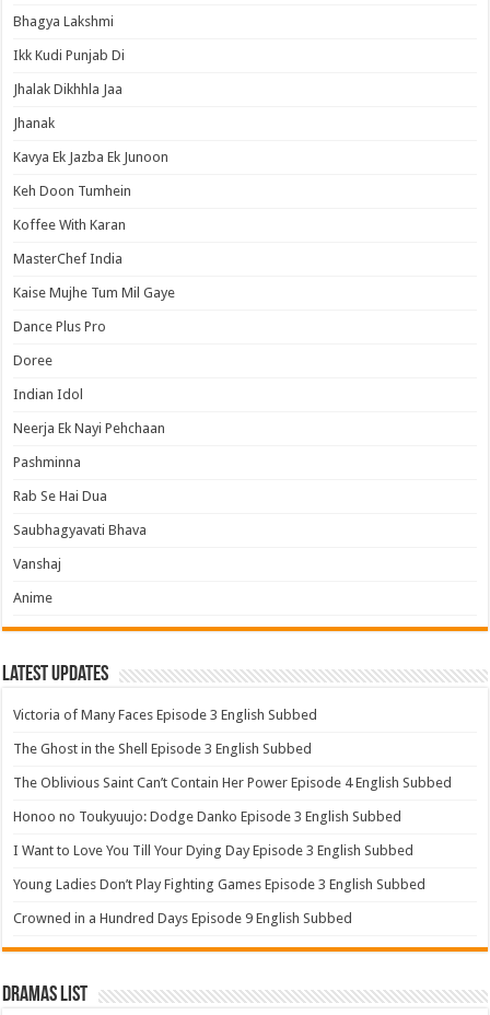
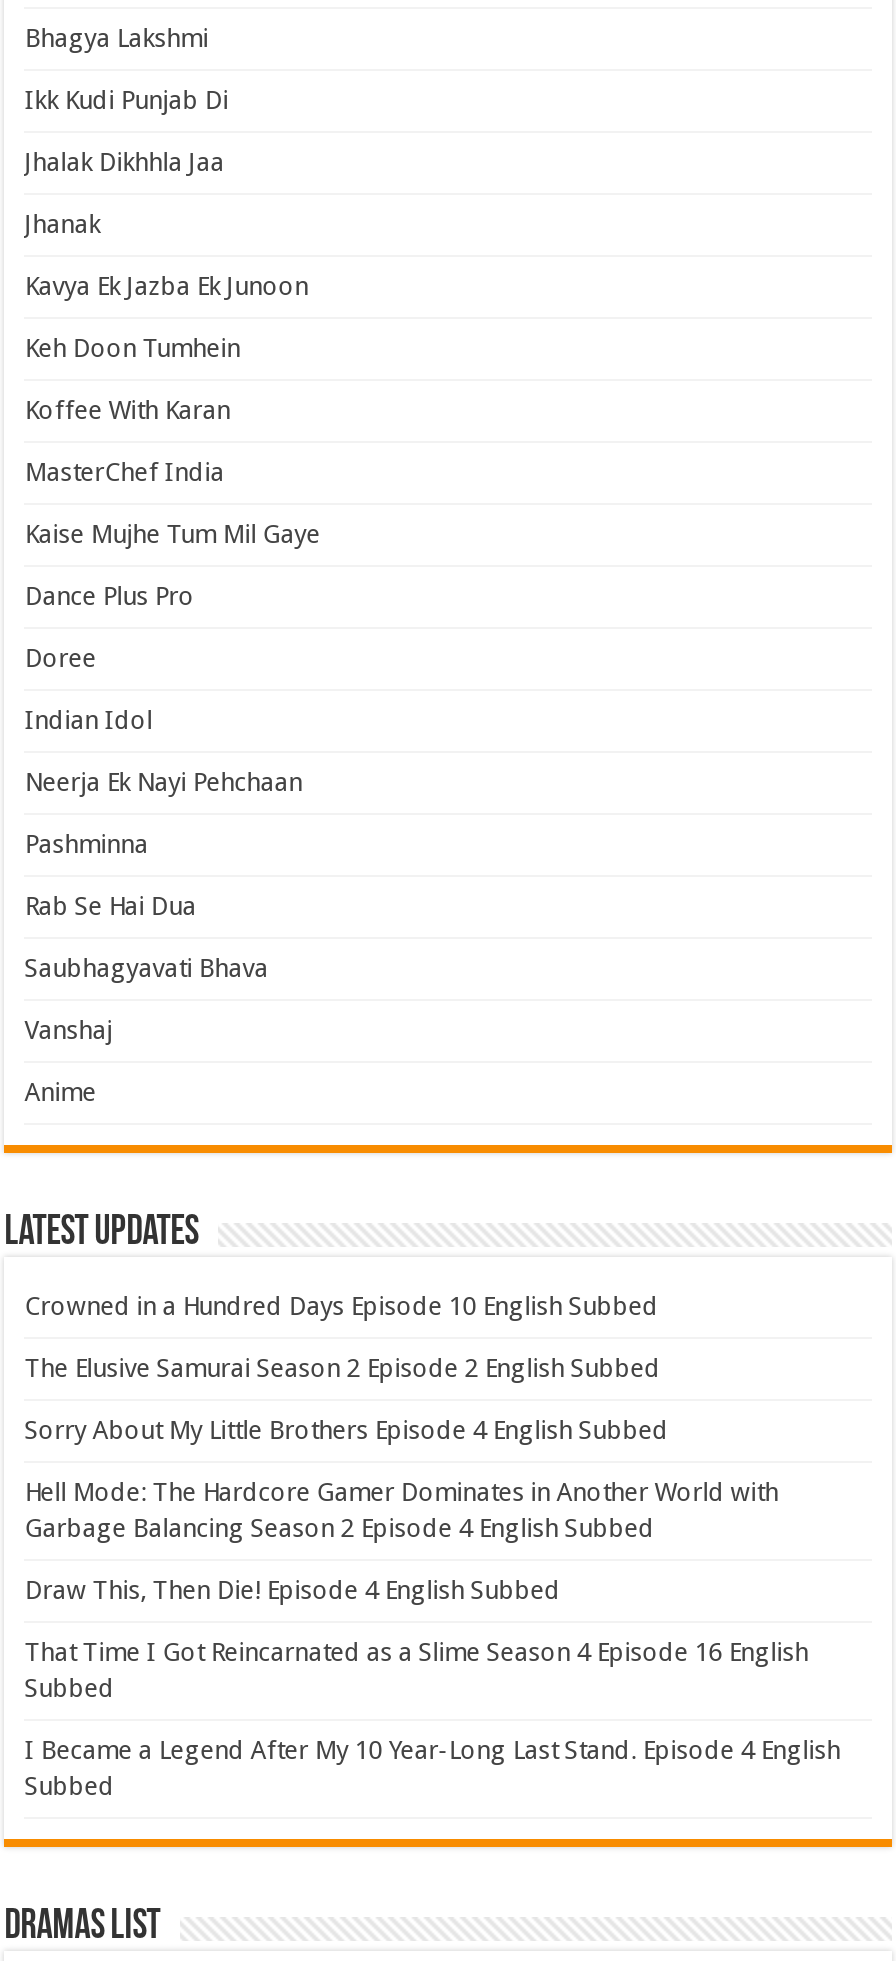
- Victoria of Many Faces Episode 3 English Subbed
+ Crowned in a Hundred Days Episode 10 English Subbed

- The Ghost in the Shell Episode 3 English Subbed
+ The Elusive Samurai Season 2 Episode 2 English Subbed

- The Oblivious Saint Can’t Contain Her Power Episode 4 English Subbed
+ Sorry About My Little Brothers Episode 4 English Subbed

- Honoo no Toukyuujo: Dodge Danko Episode 3 English Subbed
+ Hell Mode: The Hardcore Gamer Dominates in Another World with
+ Garbage Balancing Season 2 Episode 4 English Subbed

- I Want to Love You Till Your Dying Day Episode 3 English Subbed
+ Draw This, Then Die! Episode 4 English Subbed

- Young Ladies Don’t Play Fighting Games Episode 3 English Subbed
+ That Time I Got Reincarnated as a Slime Season 4 Episode 16 English
+ Subbed

- Crowned in a Hundred Days Episode 9 English Subbed
+ I Became a Legend After My 10 Year-Long Last Stand. Episode 4 English
+ Subbed
